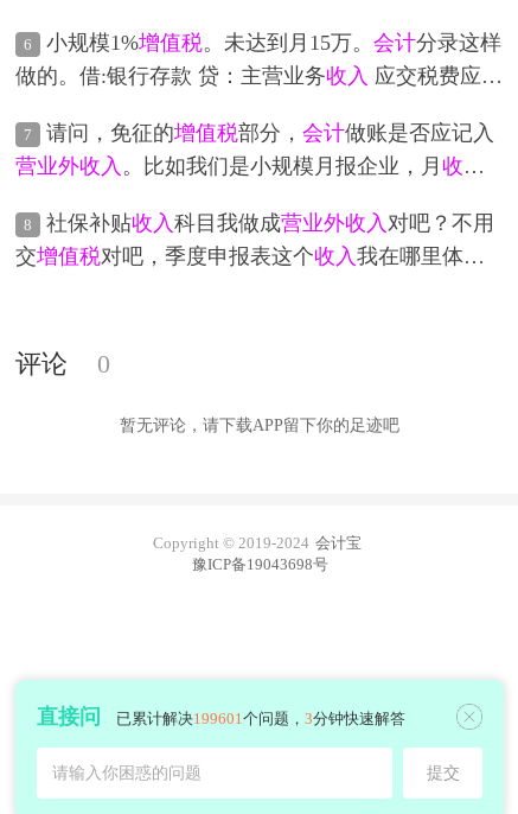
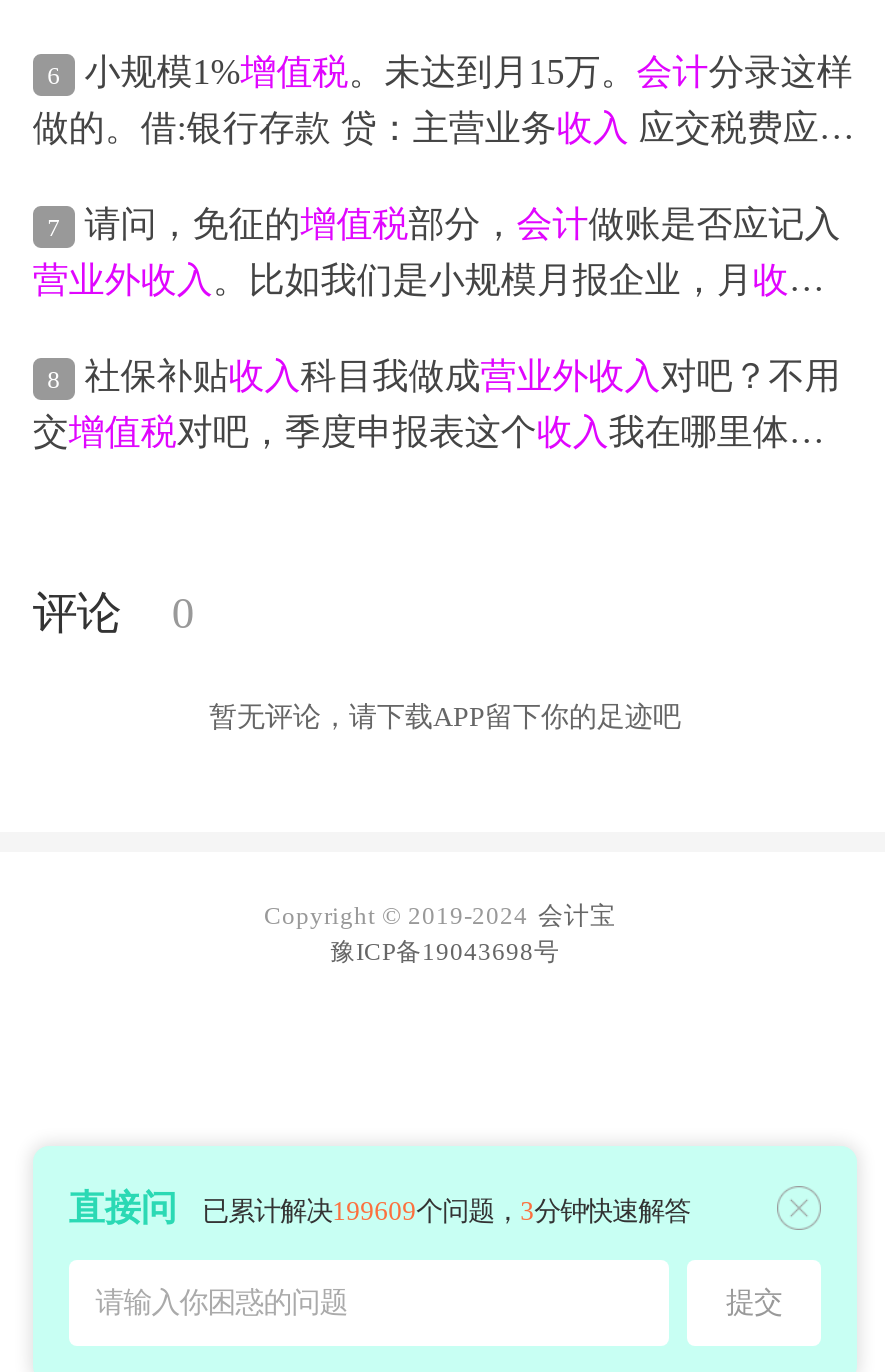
- 已累计解决199601个问题，3分钟快速解答
+ 已累计解决199609个问题，3分钟快速解答
